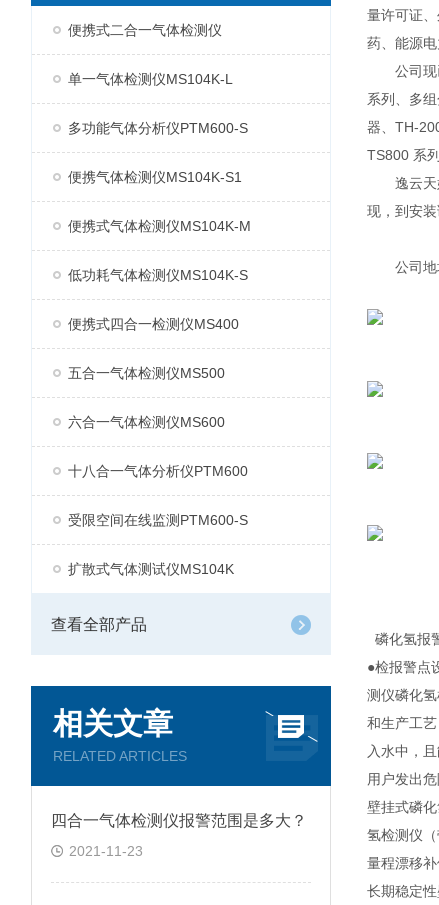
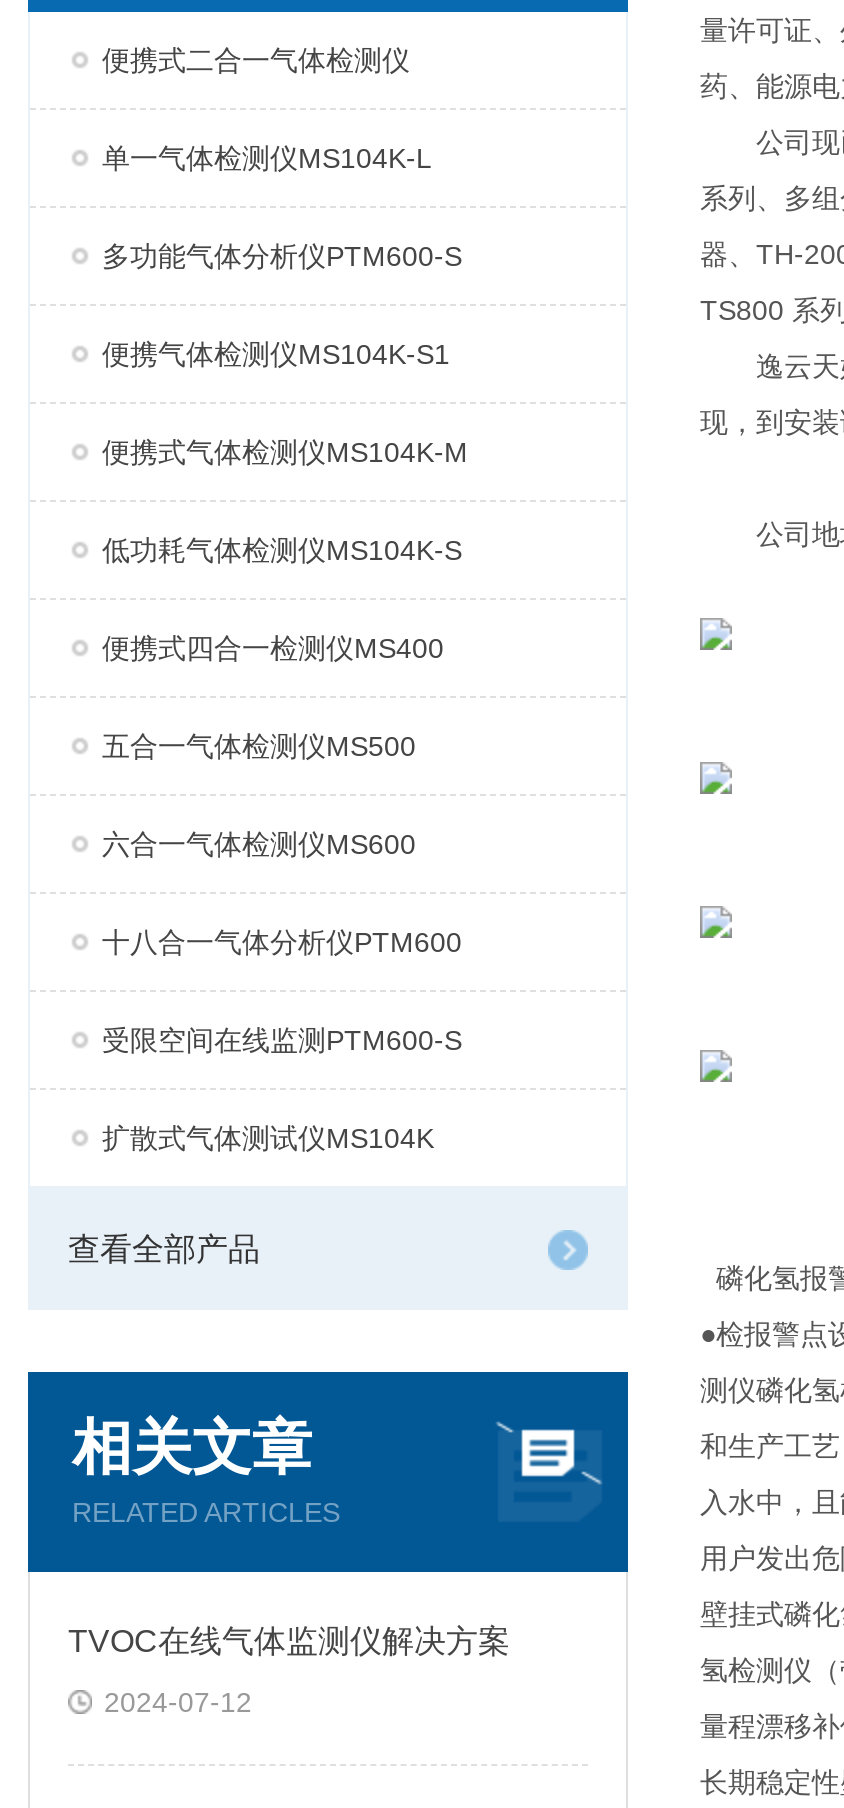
- 四合一气体检测仪报警范围是多大？
+ TVOC在线气体监测仪解决方案

- 2021-11-23
+ 2024-07-12
